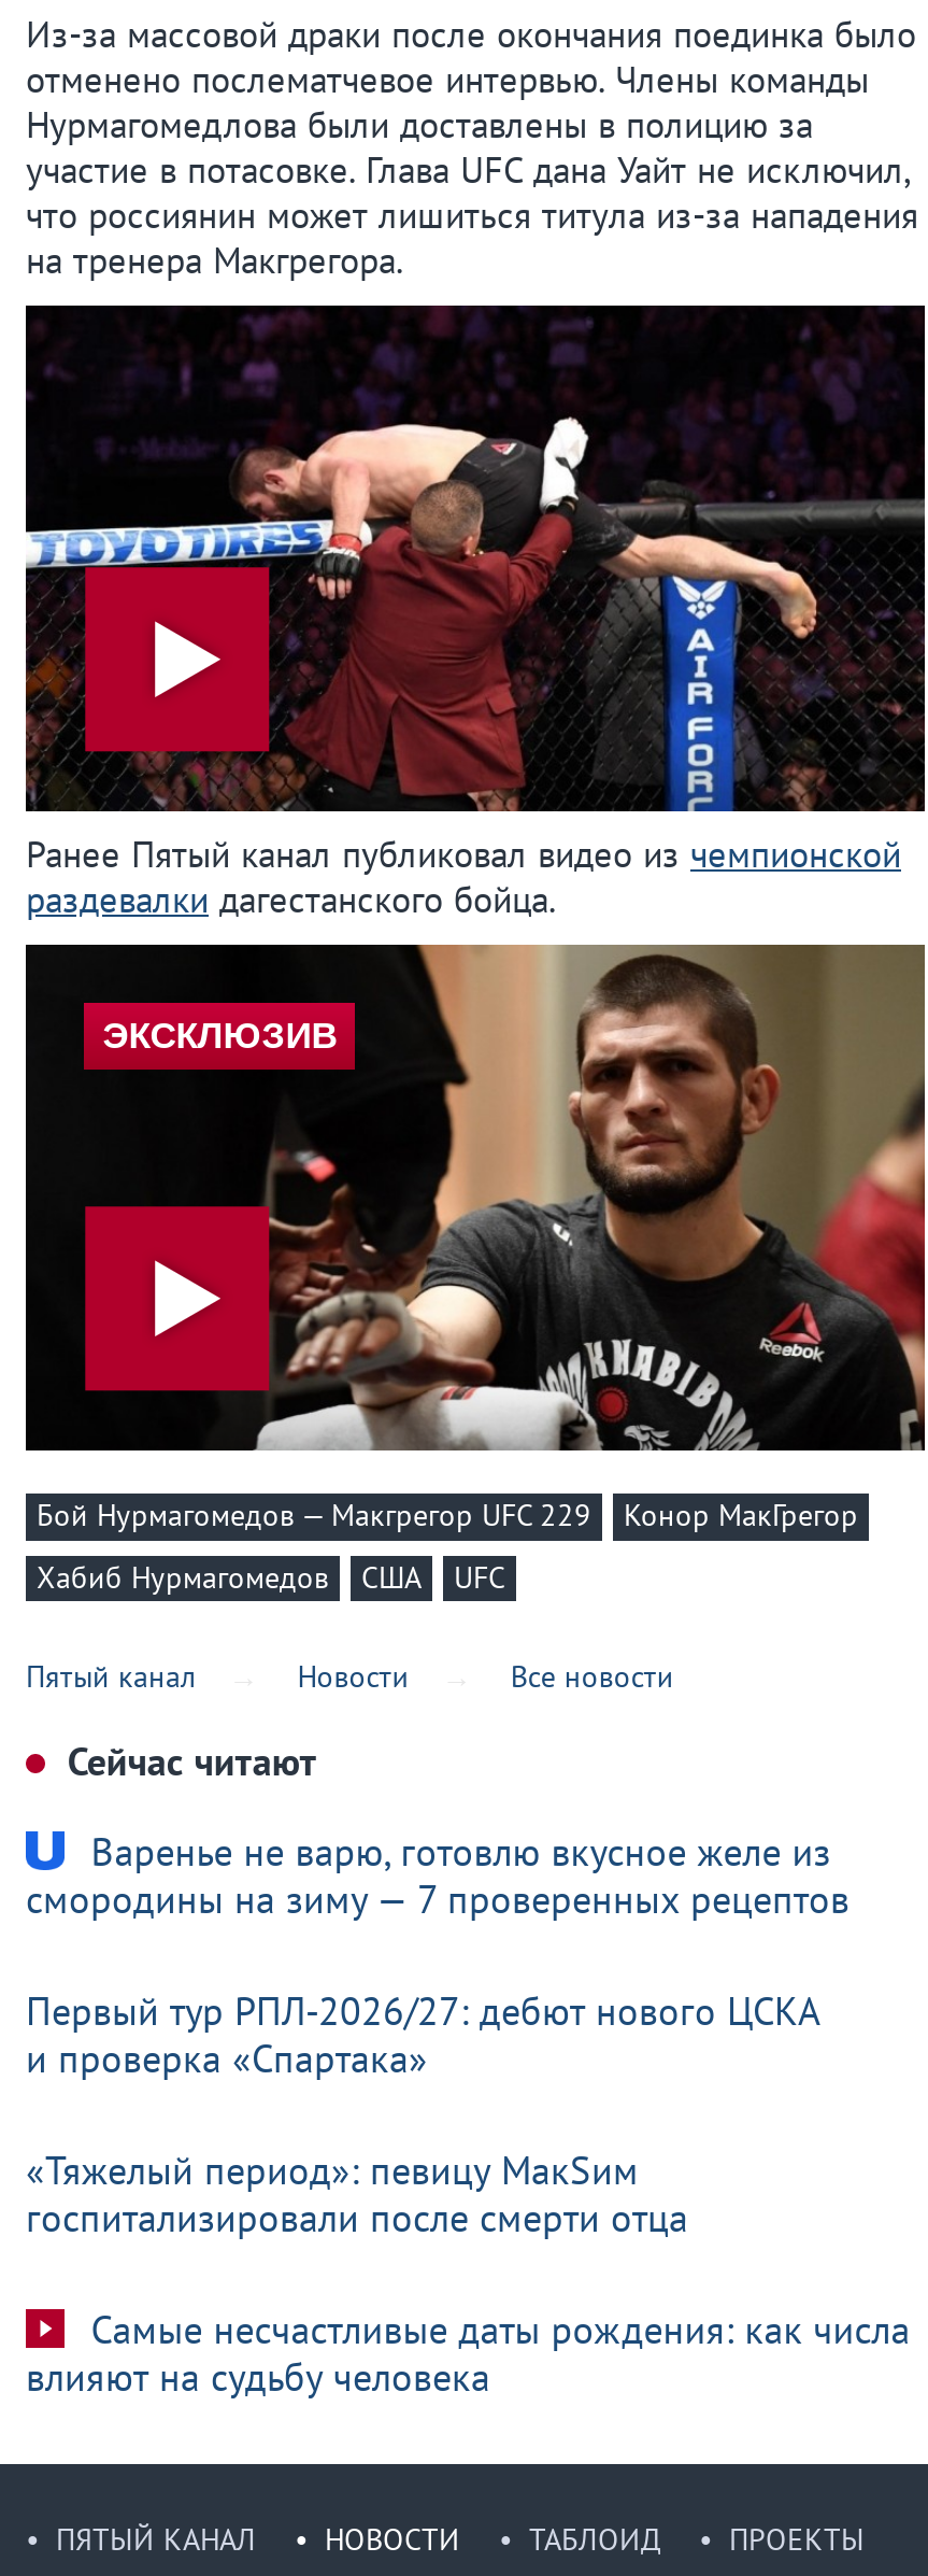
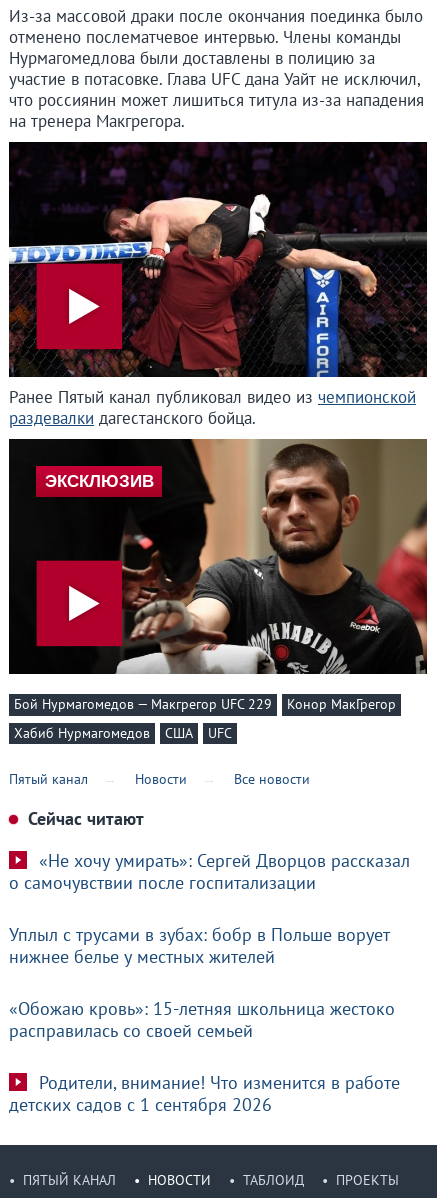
- Варенье не варю, готовлю вкусное желе из
- смородины на зиму — 7 проверенных рецептов
+ «Не хочу умирать»: Сергей Дворцов рассказал
+ о самочувствии после госпитализации

- Первый тур РПЛ-2026/27: дебют нового ЦСКА
- и проверка «Спартака»
+ Уплыл с трусами в зубах: бобр в Польше ворует
+ нижнее белье у местных жителей

- «Тяжелый период»: певицу МакSим
- госпитализировали после смерти отца
+ «Обожаю кровь»: 15-летняя школьница жестоко
+ расправилась со своей семьей

- Самые несчастливые даты рождения: как числа
- влияют на судьбу человека
+ Родители, внимание! Что изменится в работе
+ детских садов с 1 сентября 2026
